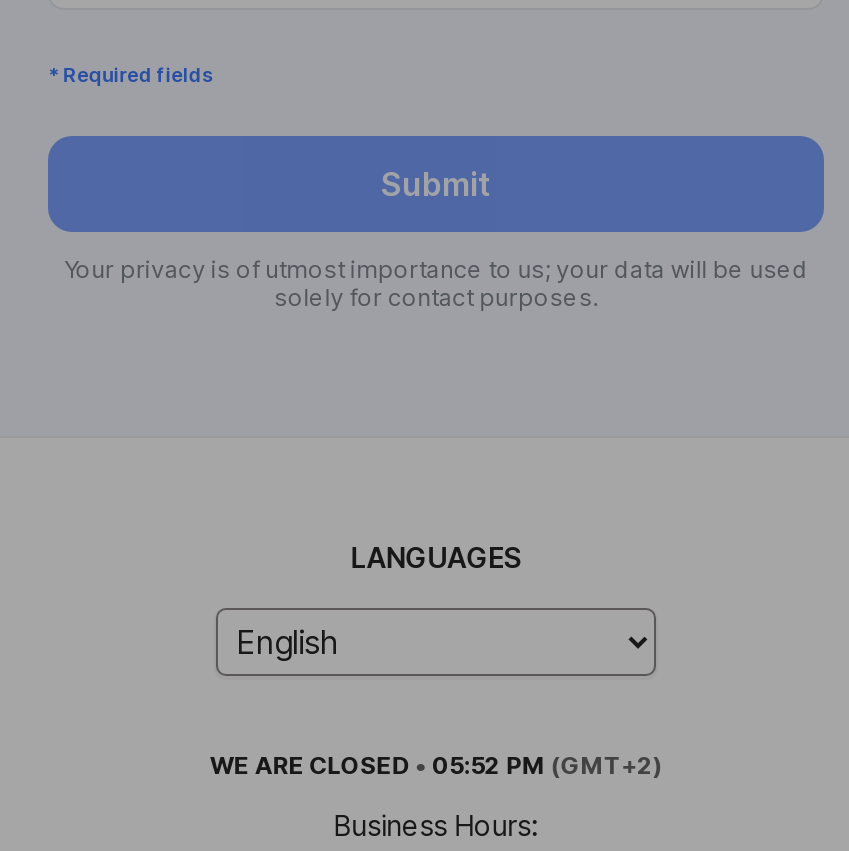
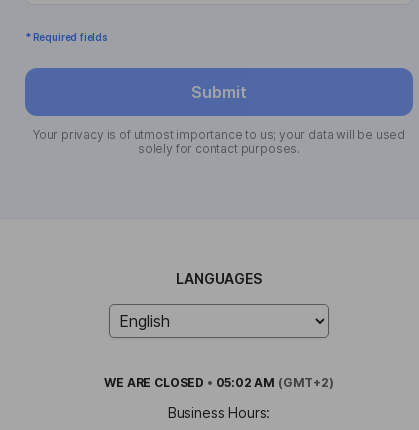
- WE ARE CLOSED • 05:52 PM (GMT+2)
+ WE ARE CLOSED • 05:02 AM (GMT+2)
